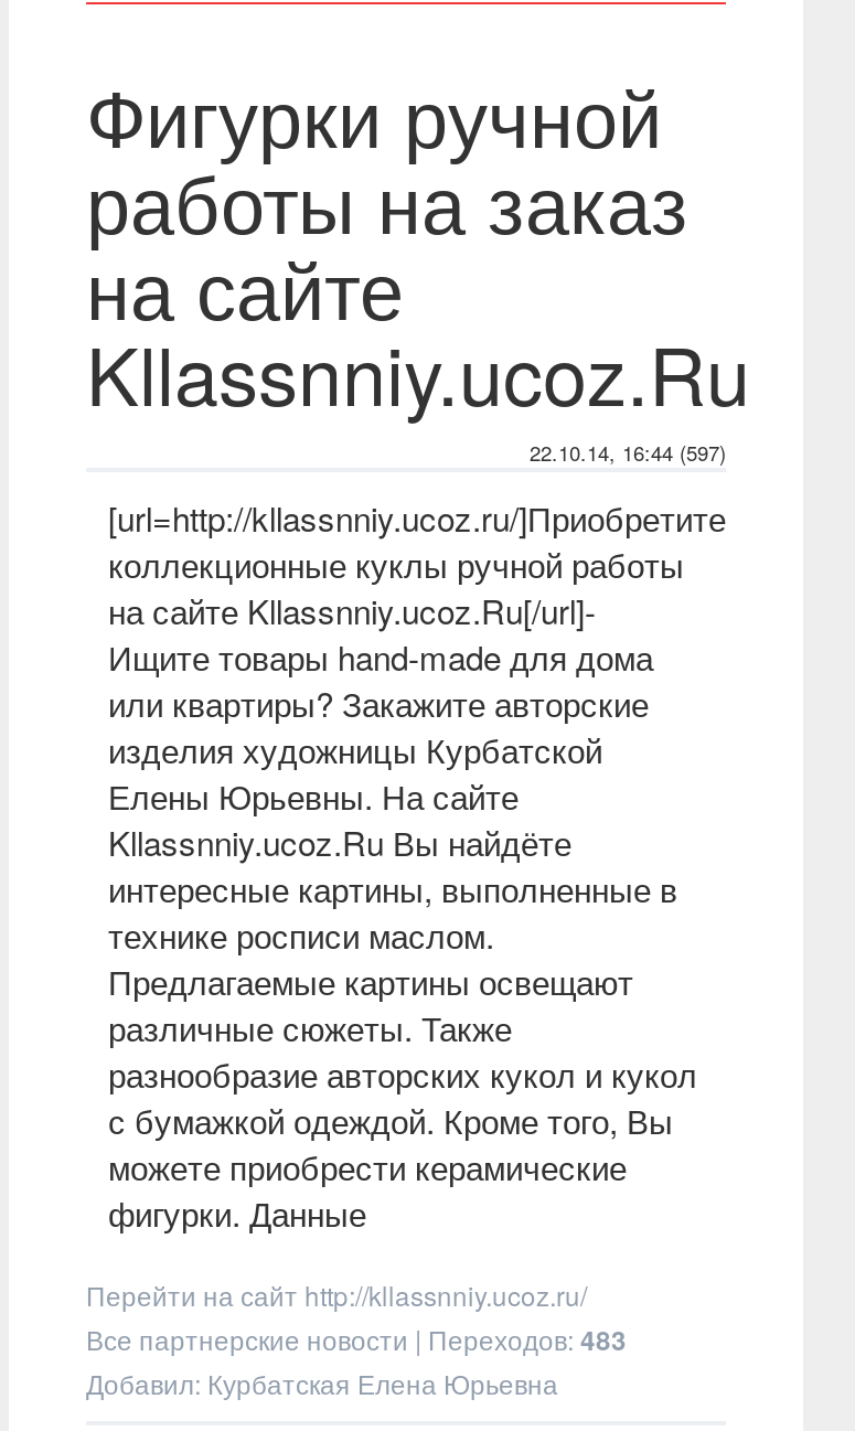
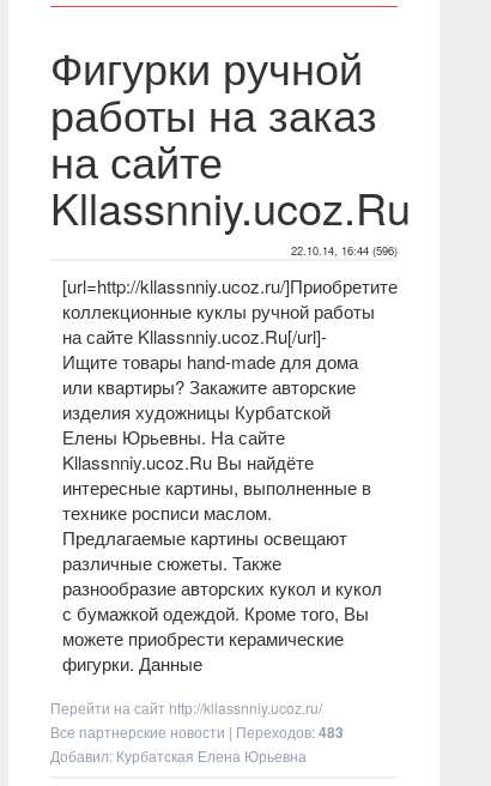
- 22.10.14, 16:44 (597)
+ 22.10.14, 16:44 (596)
